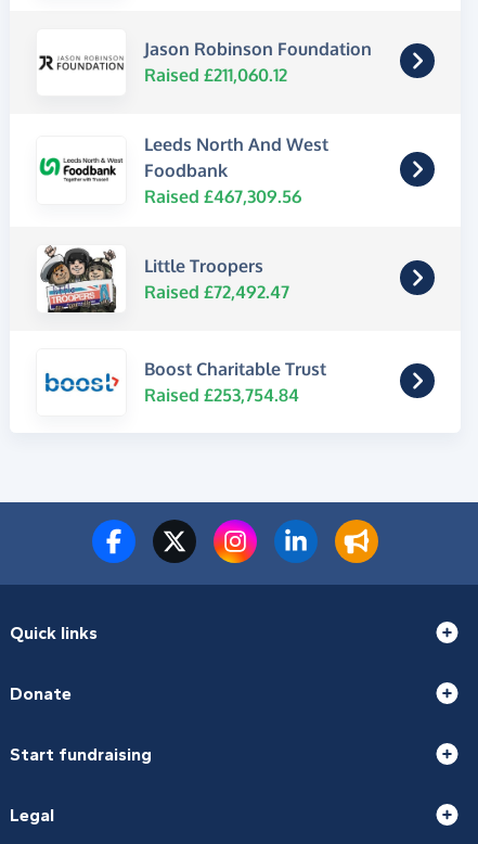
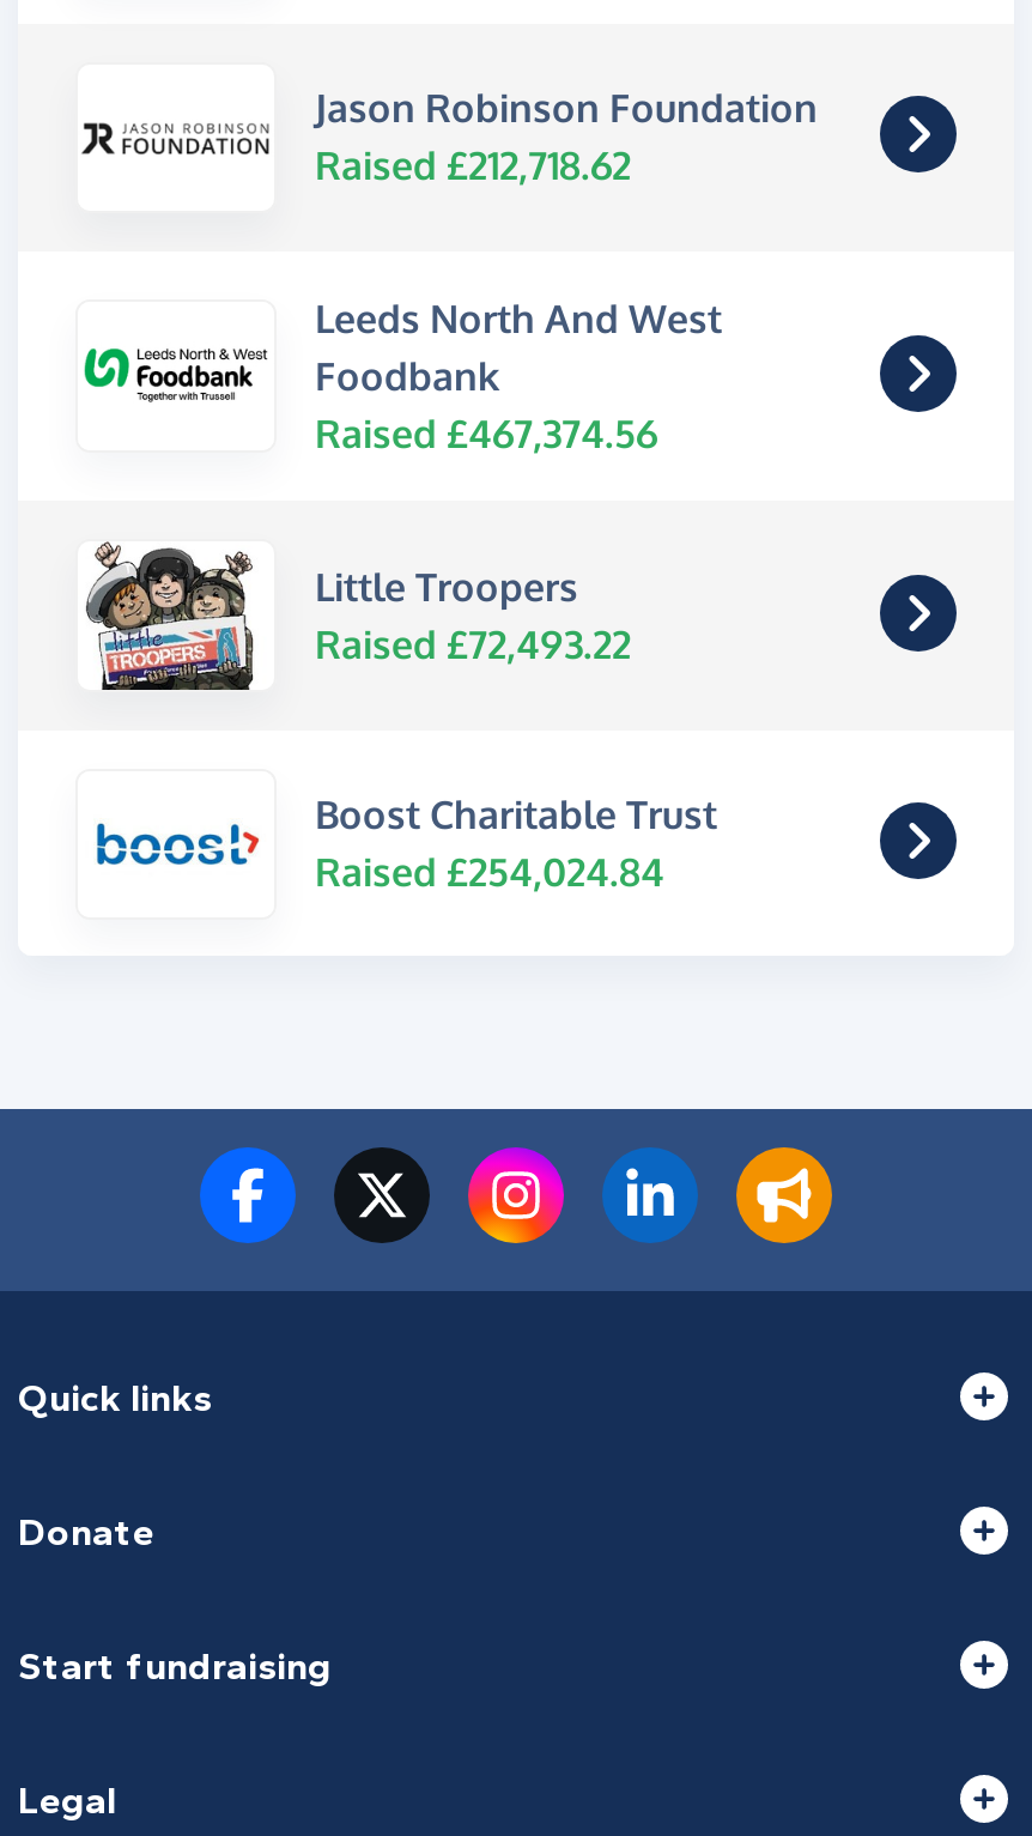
- Raised £211,060.12
+ Raised £212,718.62

- Raised £467,309.56
+ Raised £467,374.56

- Raised £72,492.47
+ Raised £72,493.22

- Raised £253,754.84
+ Raised £254,024.84
